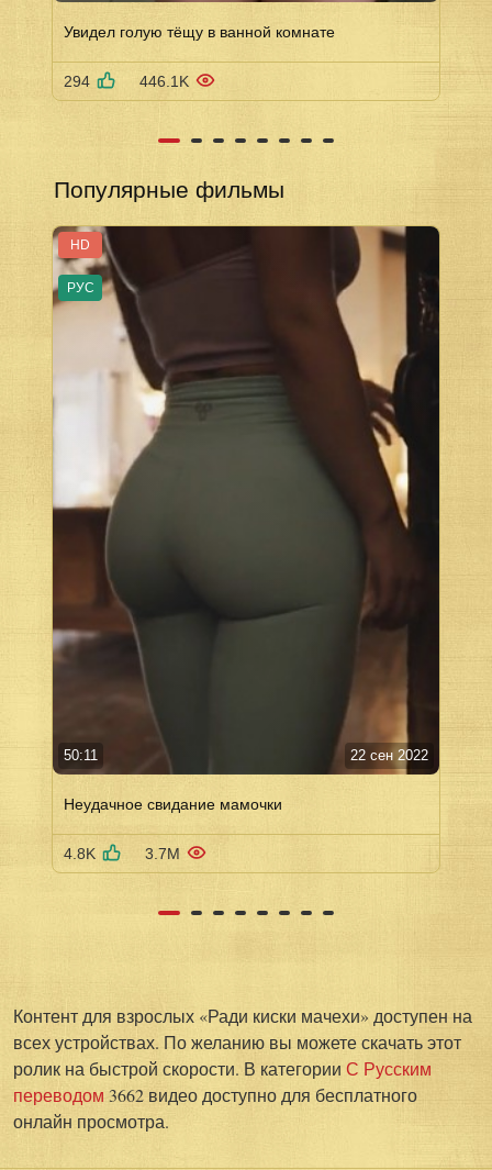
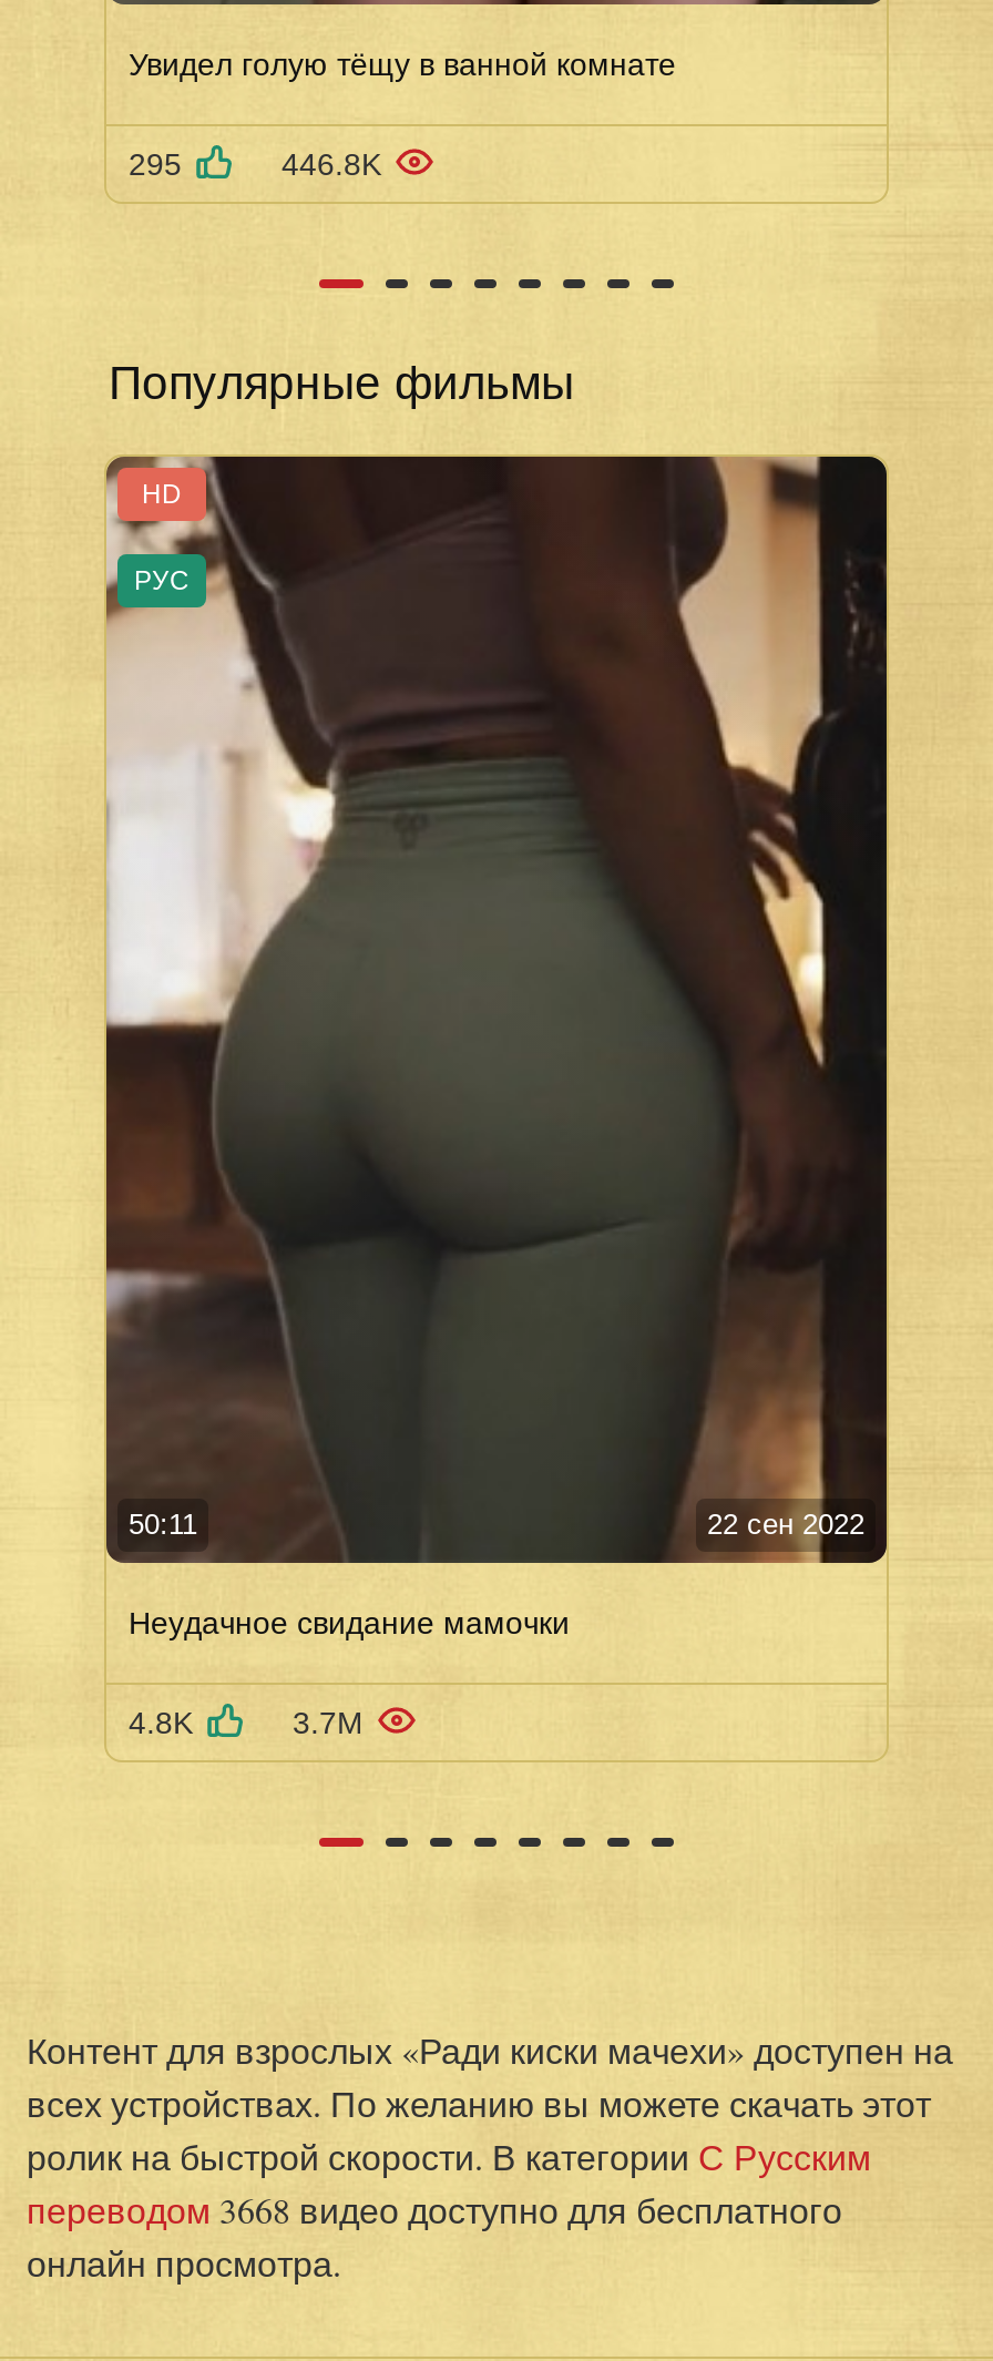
- 294
- 446.1K
+ 295
+ 446.8K

- переводом 3662 видео доступно для бесплатного
+ переводом 3668 видео доступно для бесплатного
